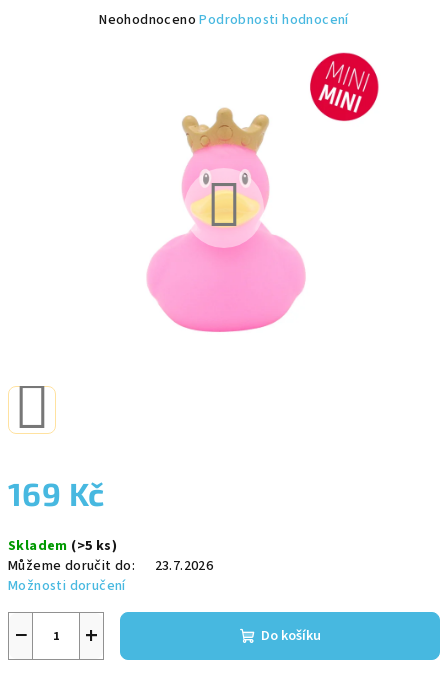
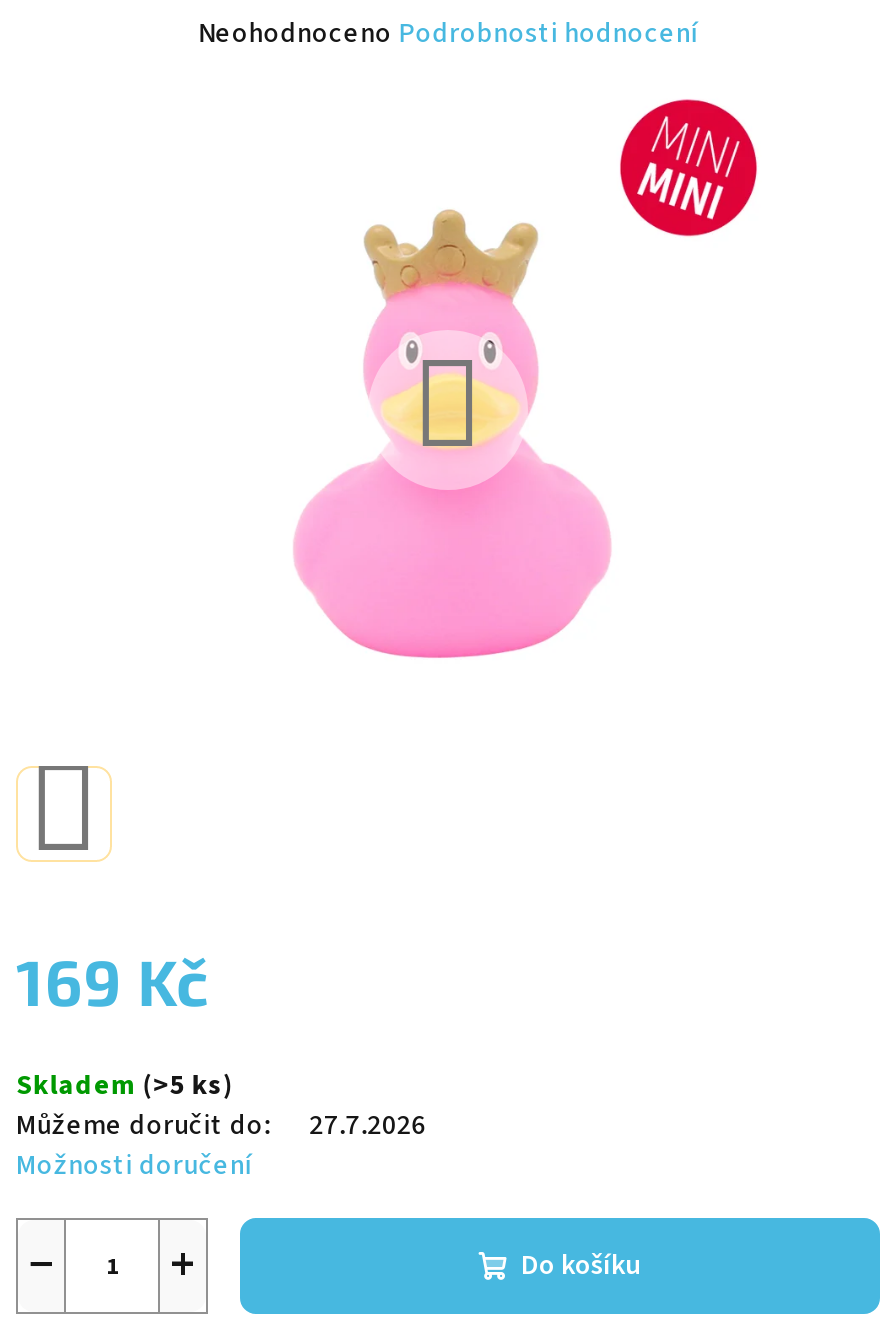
- Můžeme doručit do: 23.7.2026
+ Můžeme doručit do: 27.7.2026
